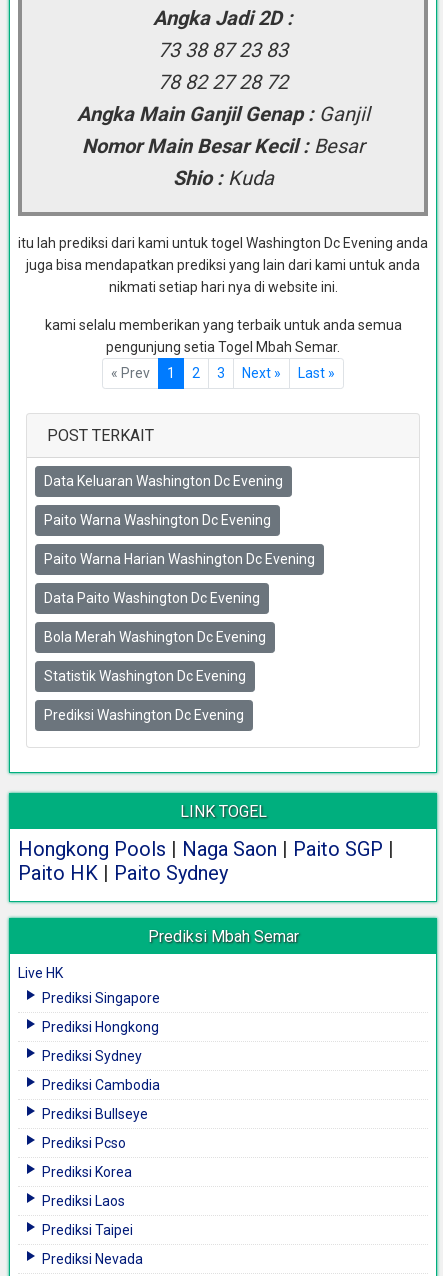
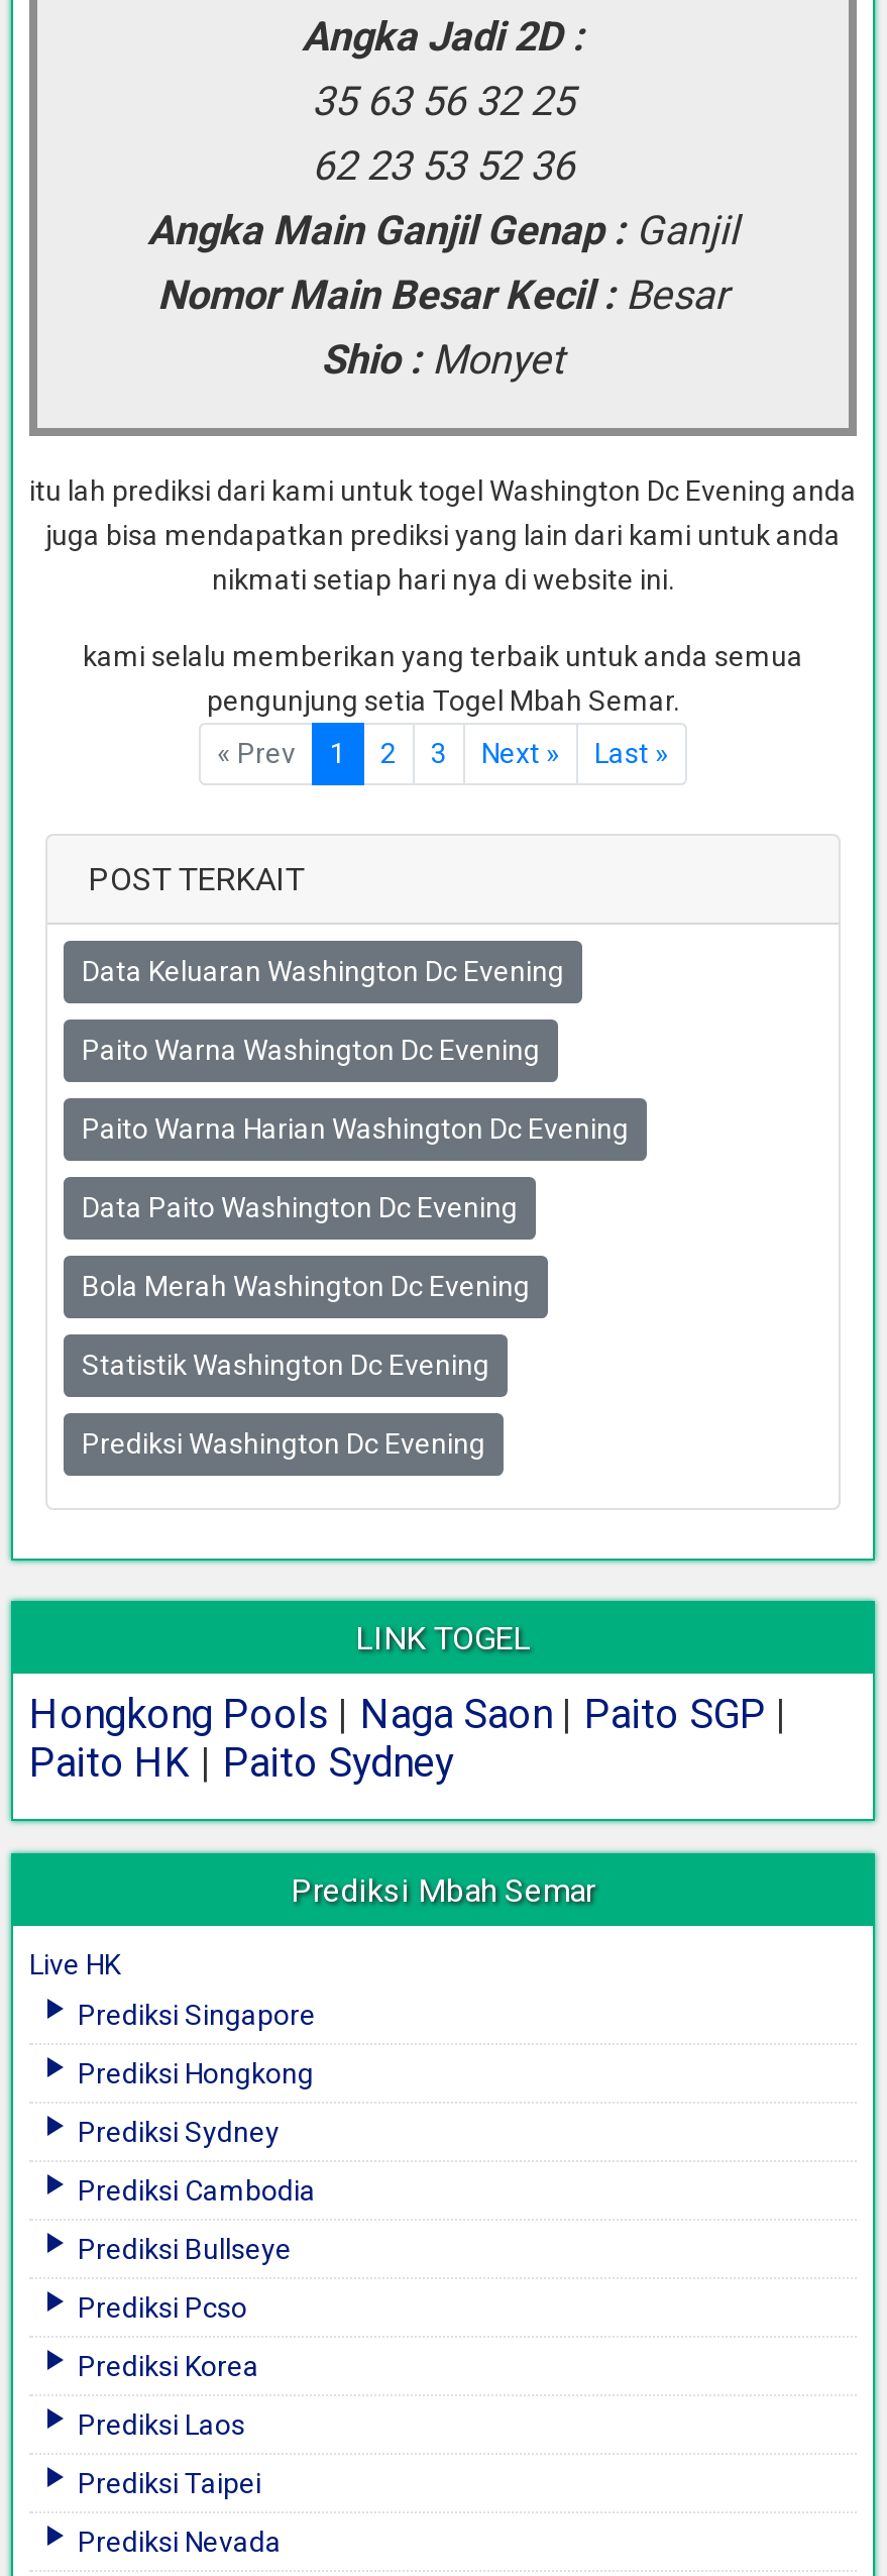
- 73 38 87 23 83
+ 35 63 56 32 25

- 78 82 27 28 72
+ 62 23 53 52 36

- Shio : Kuda
+ Shio : Monyet
